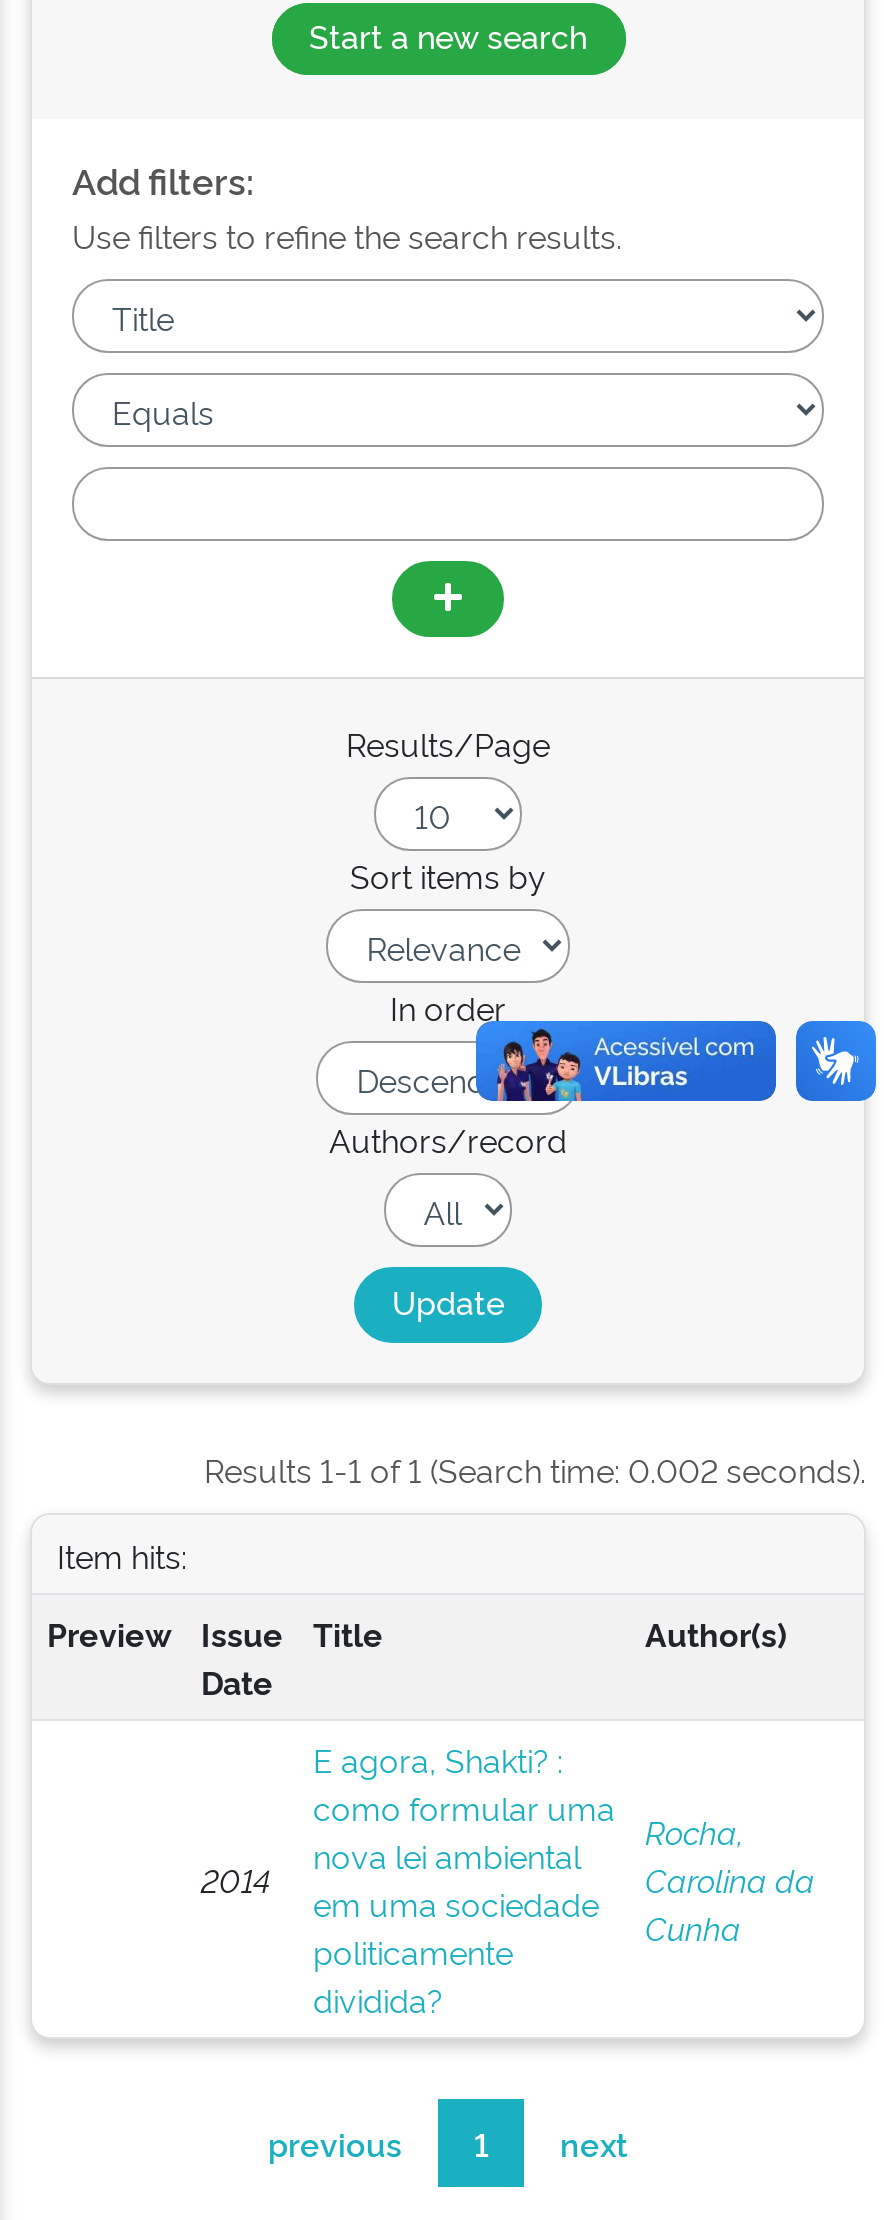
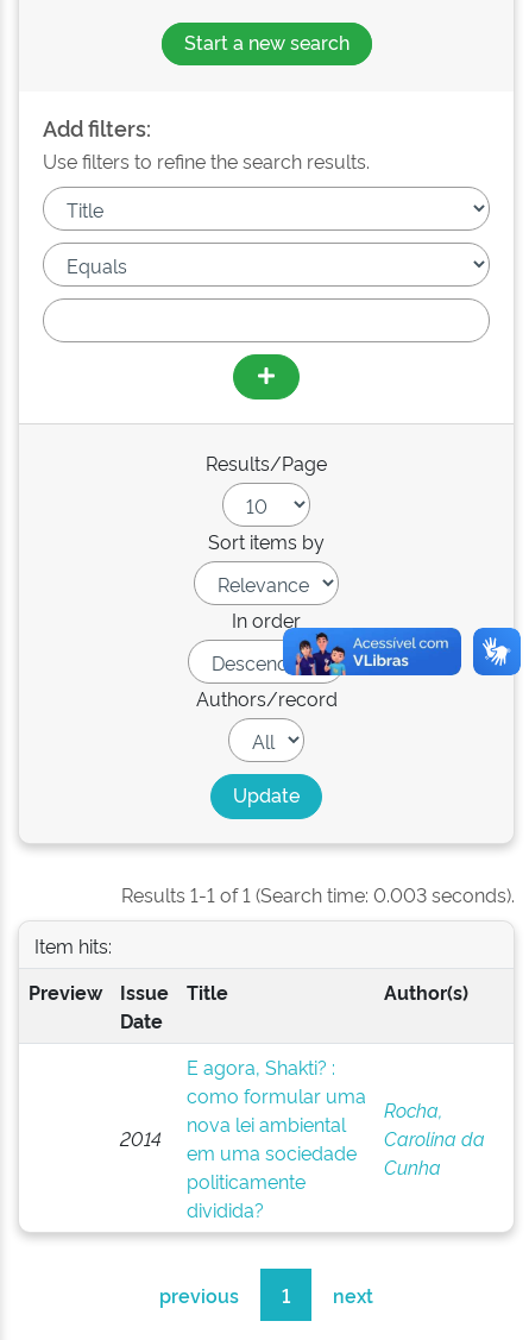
- Results 1-1 of 1 (Search time: 0.002 seconds).
+ Results 1-1 of 1 (Search time: 0.003 seconds).
